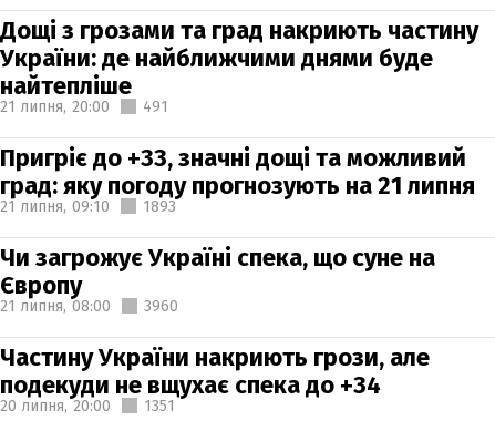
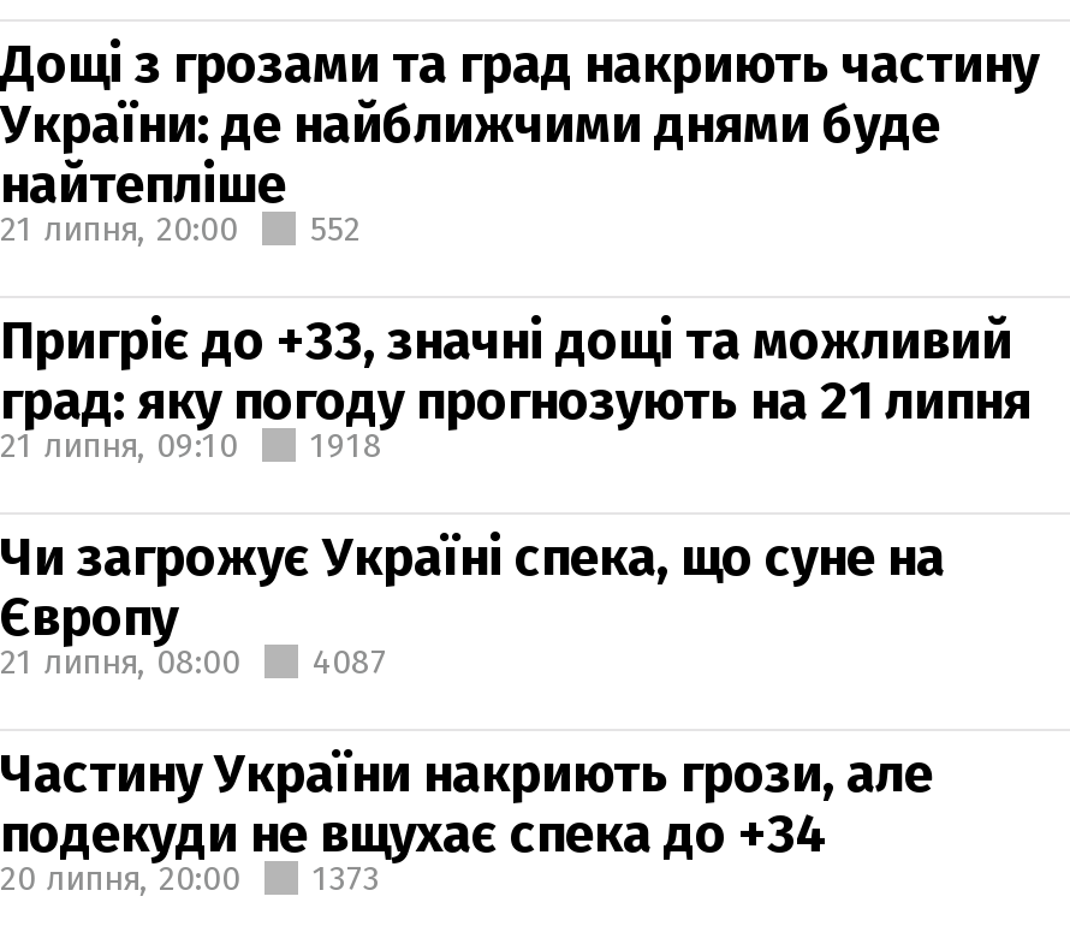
- 21 липня, 20:00 491
+ 21 липня, 20:00 552

- 1893
+ 1918

- 21 липня, 08:00 3960
+ 21 липня, 08:00 4087

- 20 липня, 20:00 1351
+ 20 липня, 20:00 1373
